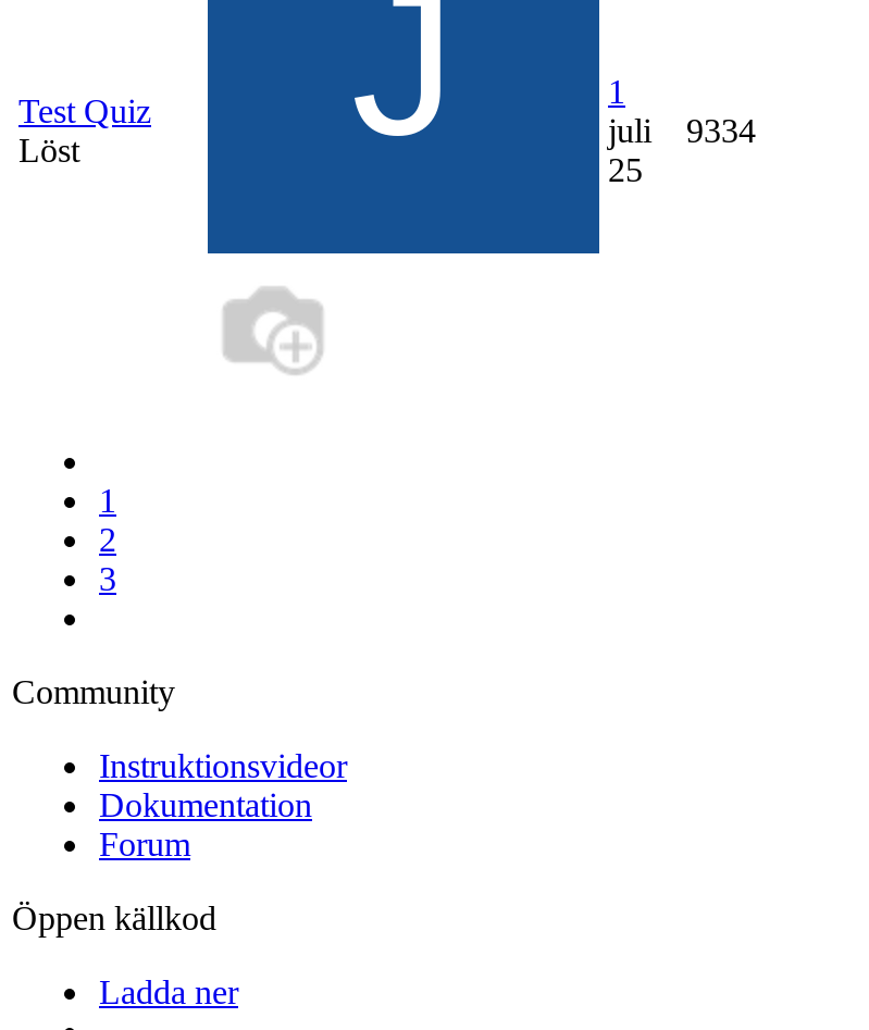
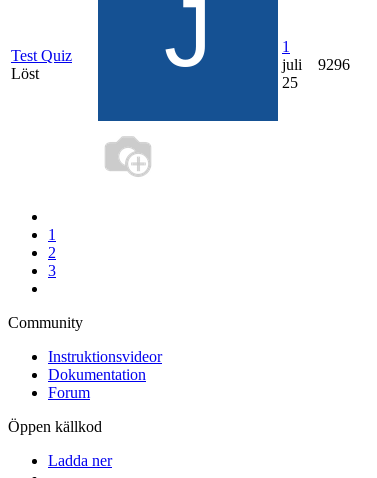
- juli 9334
+ juli 9296
